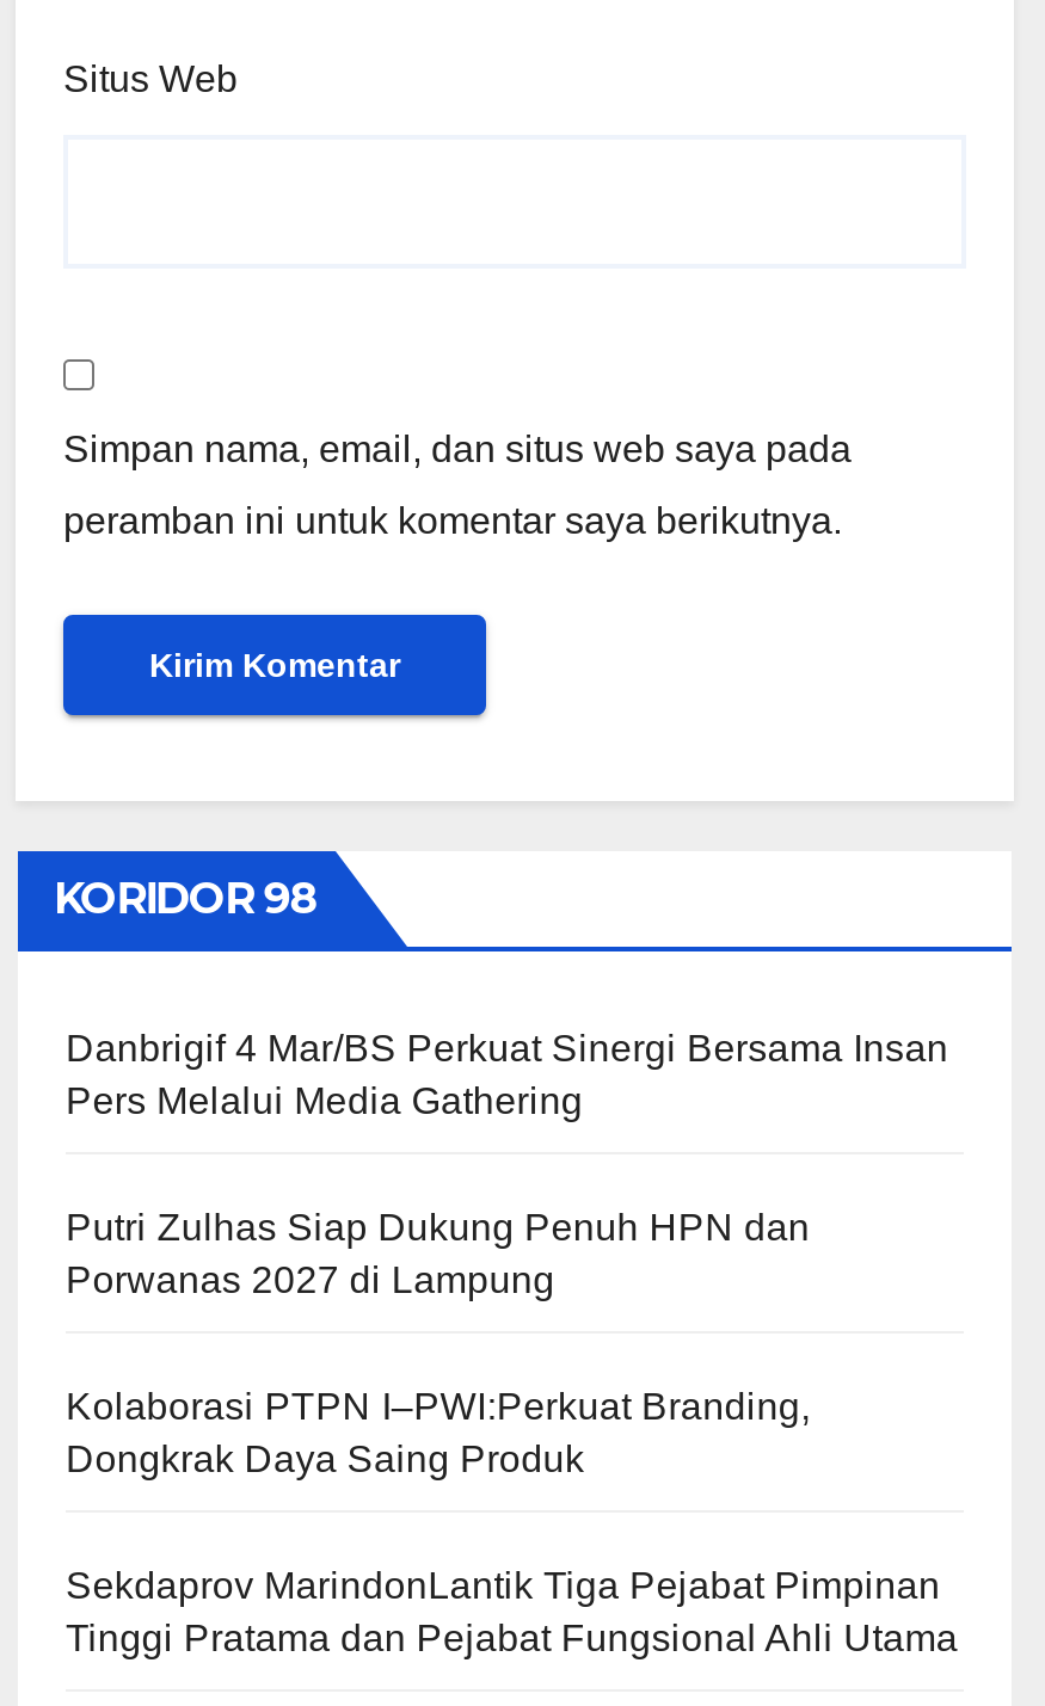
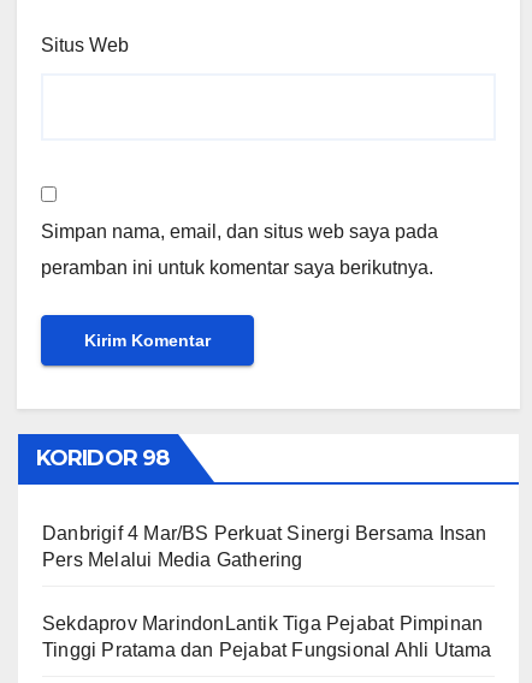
- Putri Zulhas Siap Dukung Penuh HPN dan
- Porwanas 2027 di Lampung
- Kolaborasi PTPN I–PWI:Perkuat Branding,
- Dongkrak Daya Saing Produk
